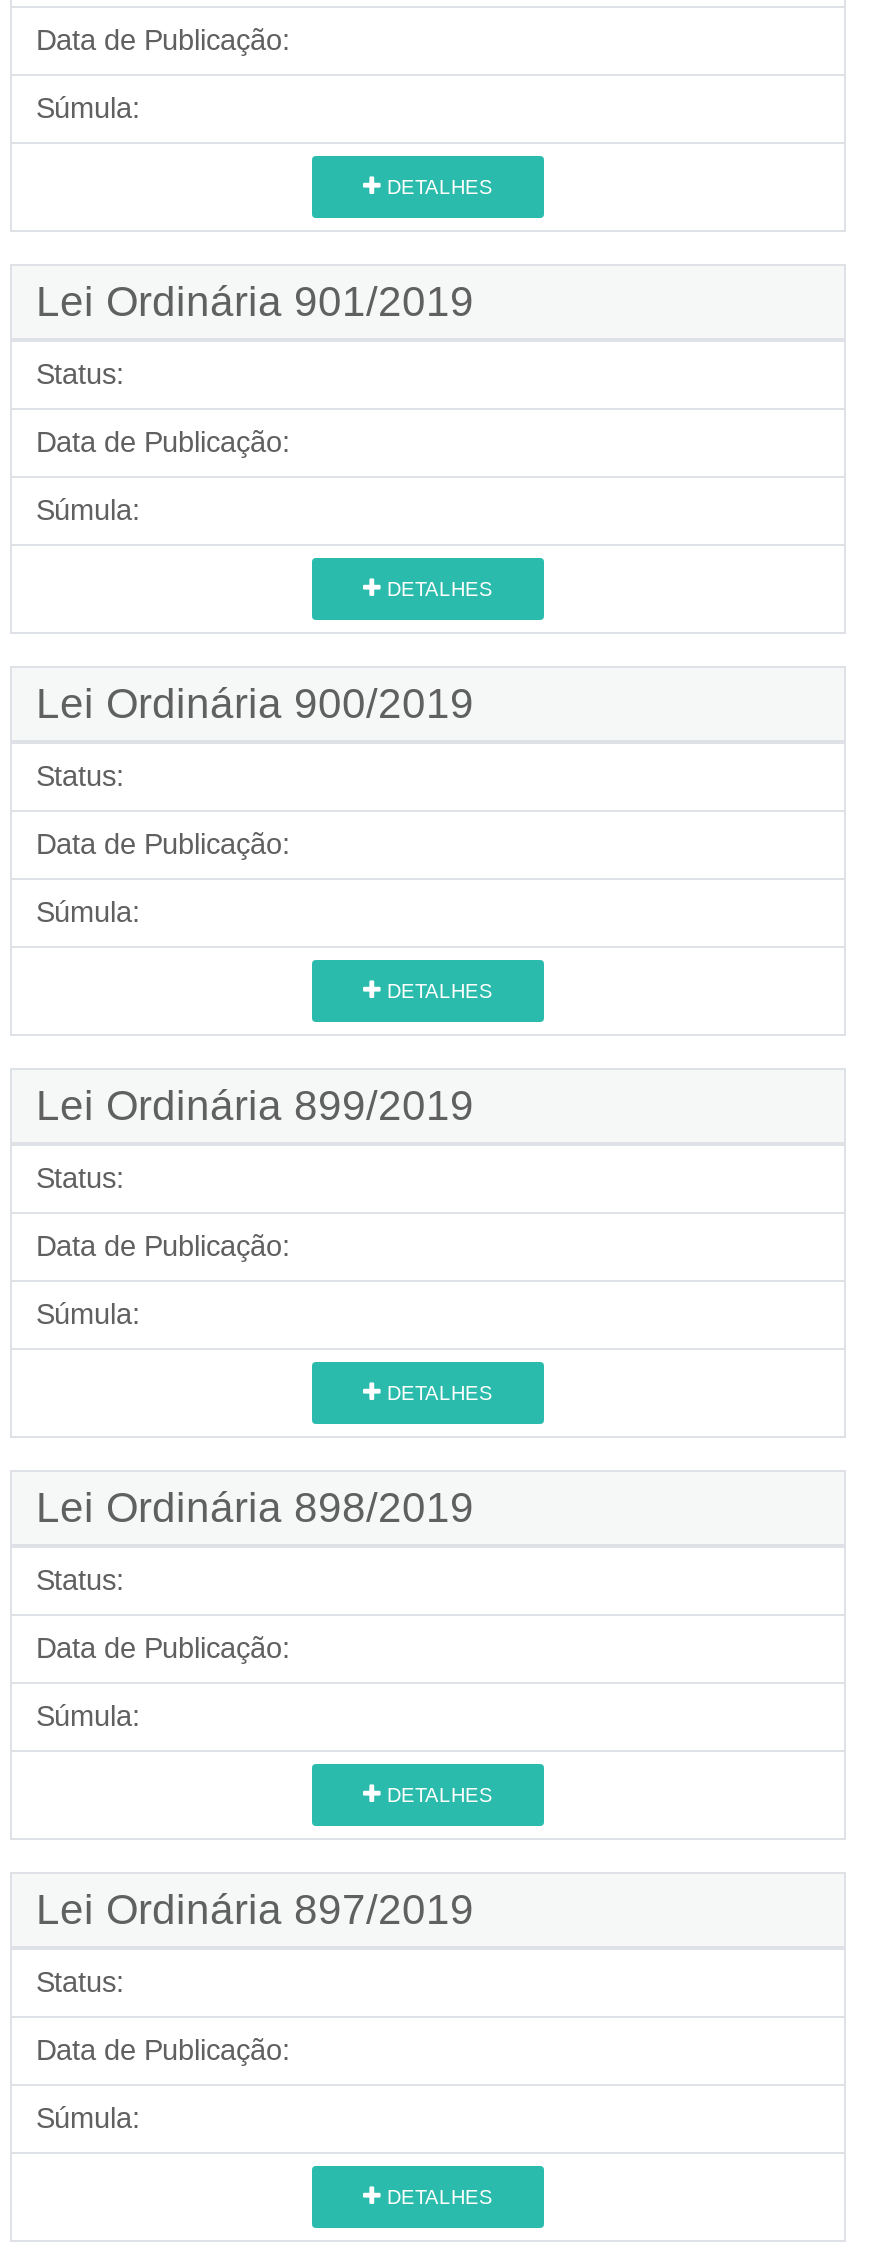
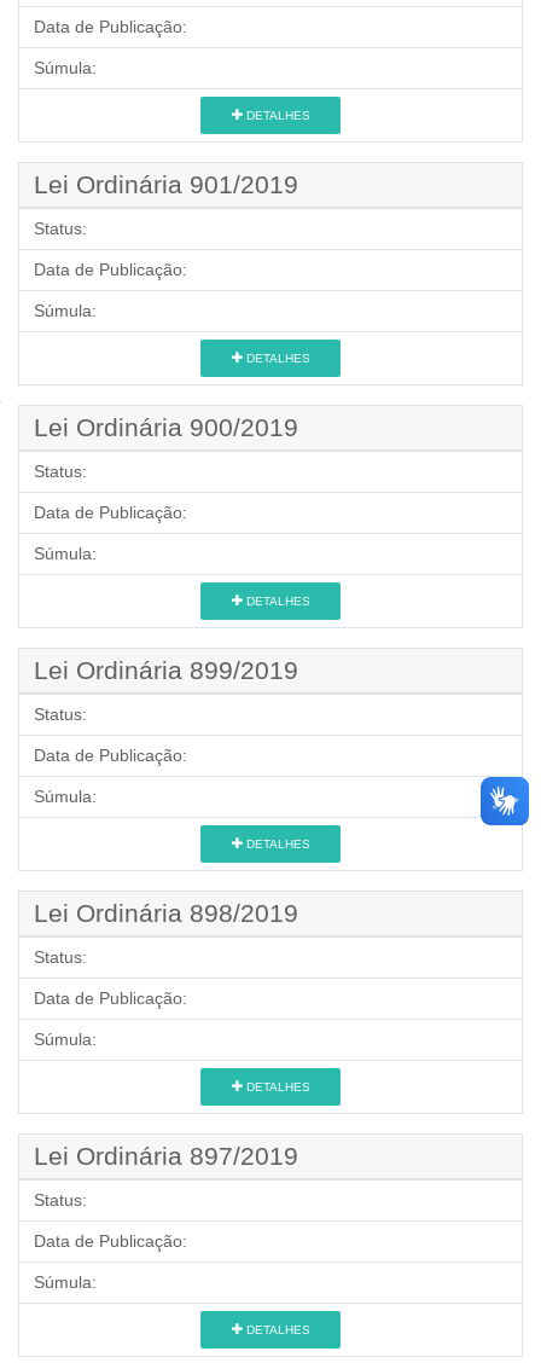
+ [image]
